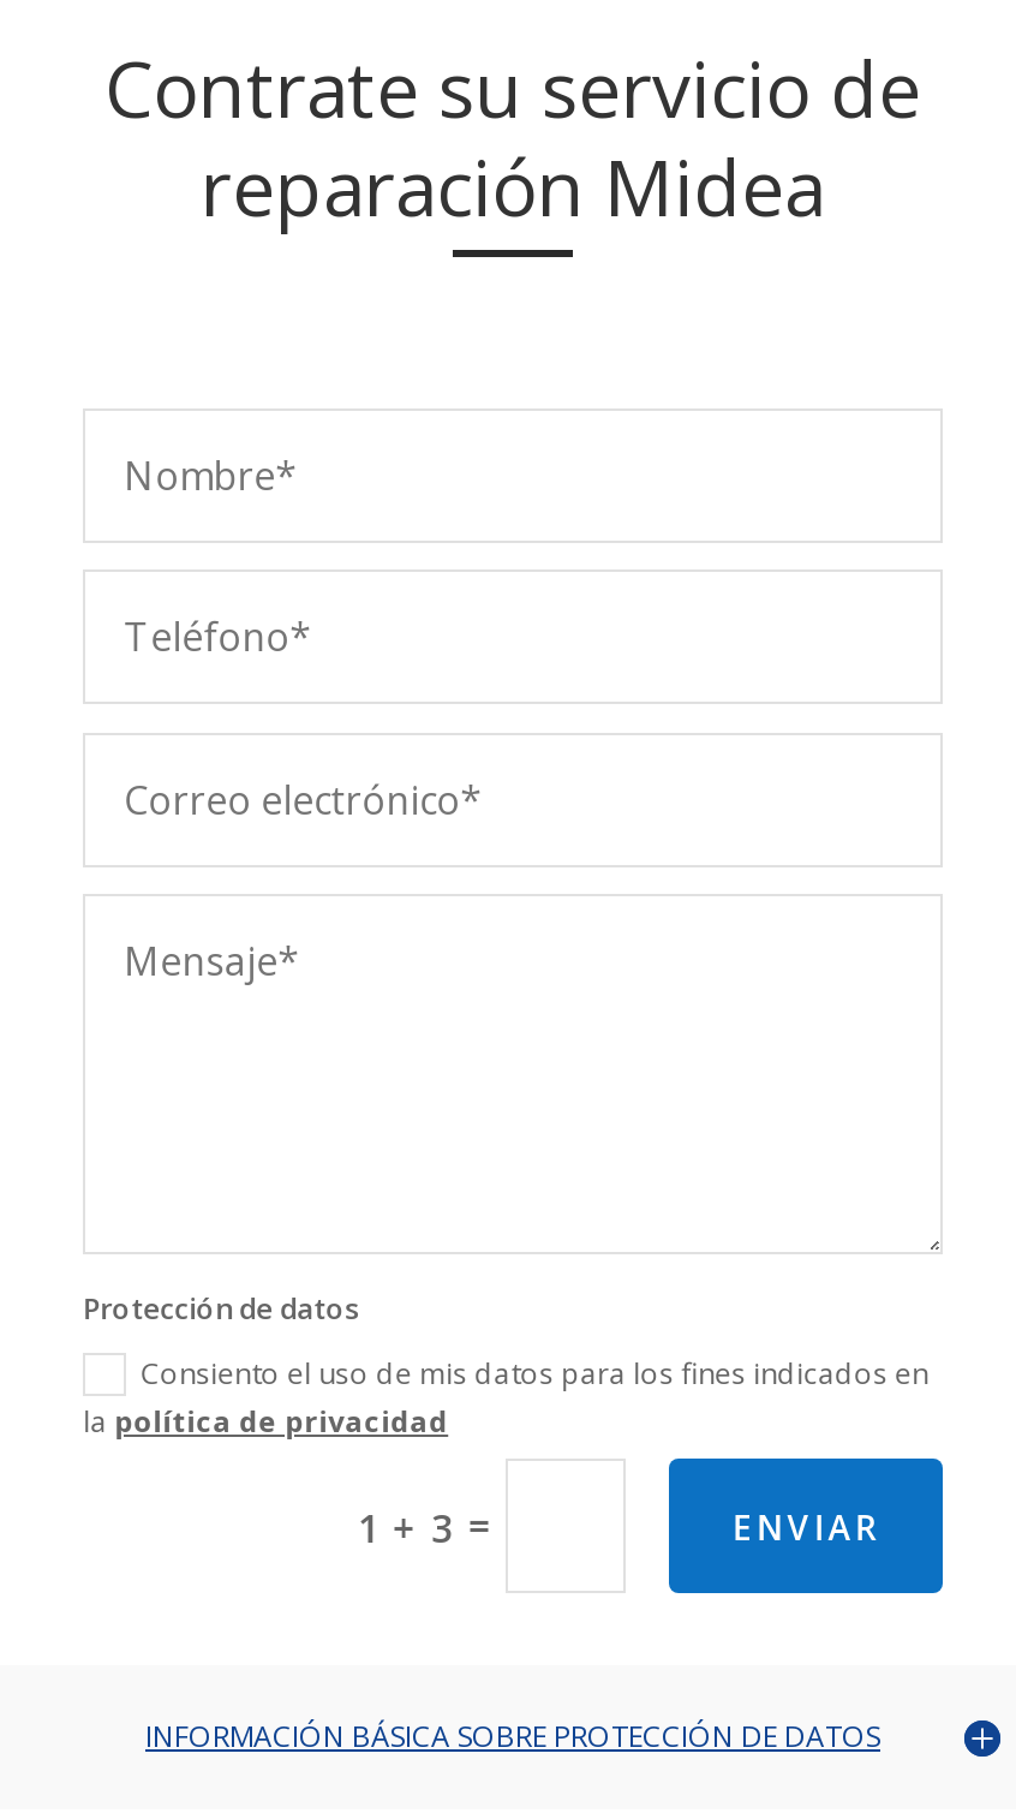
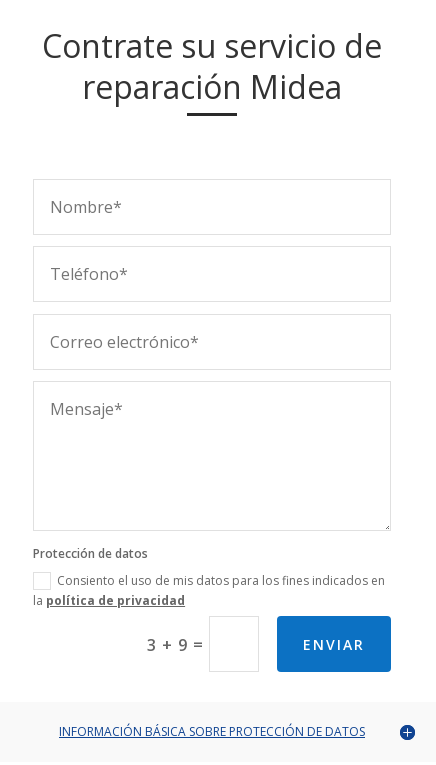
- 1 + 3 =
+ 3 + 9 =
